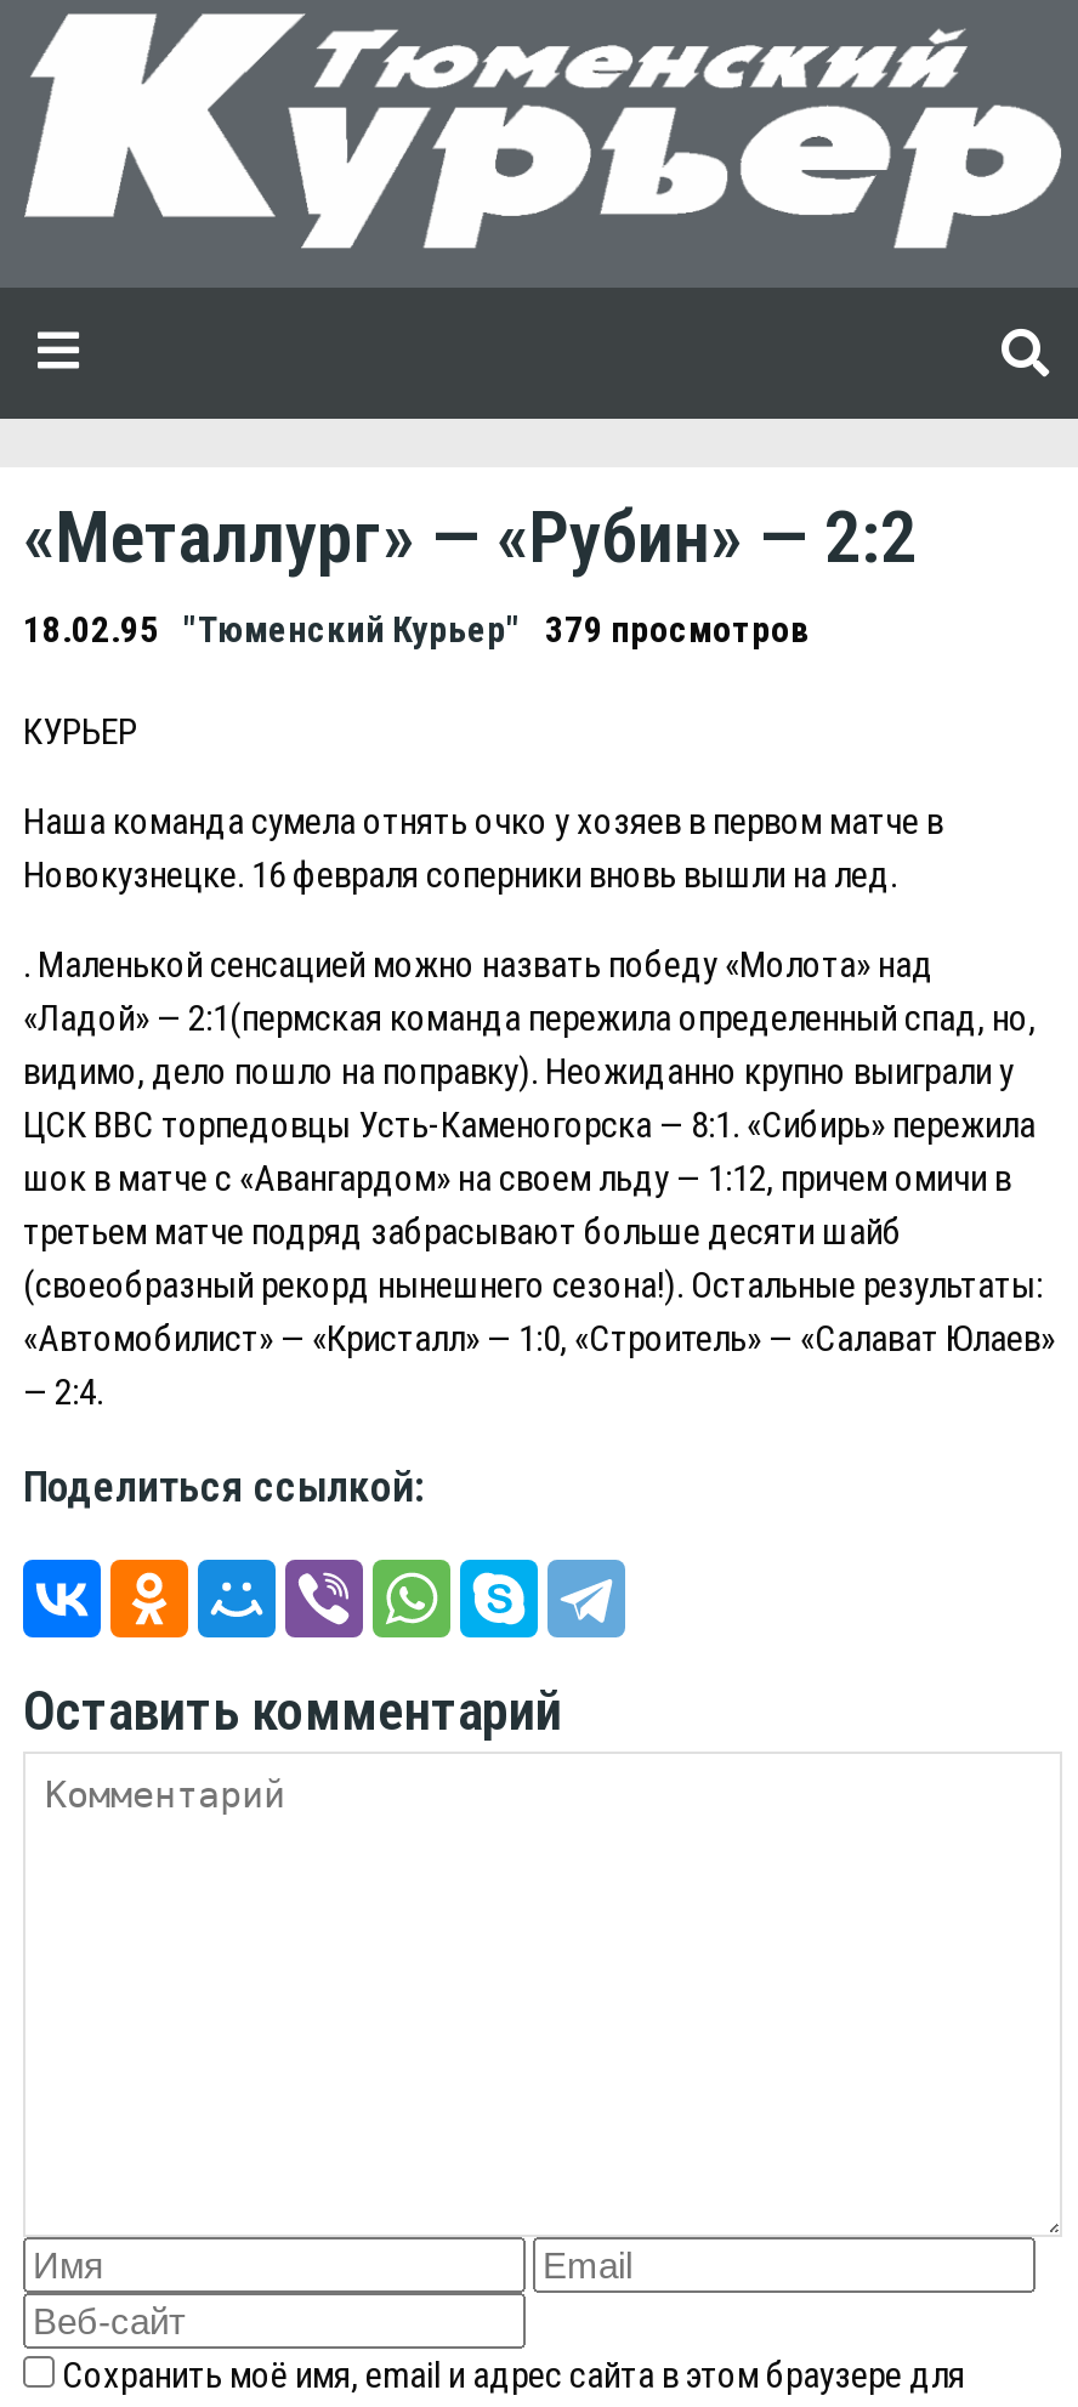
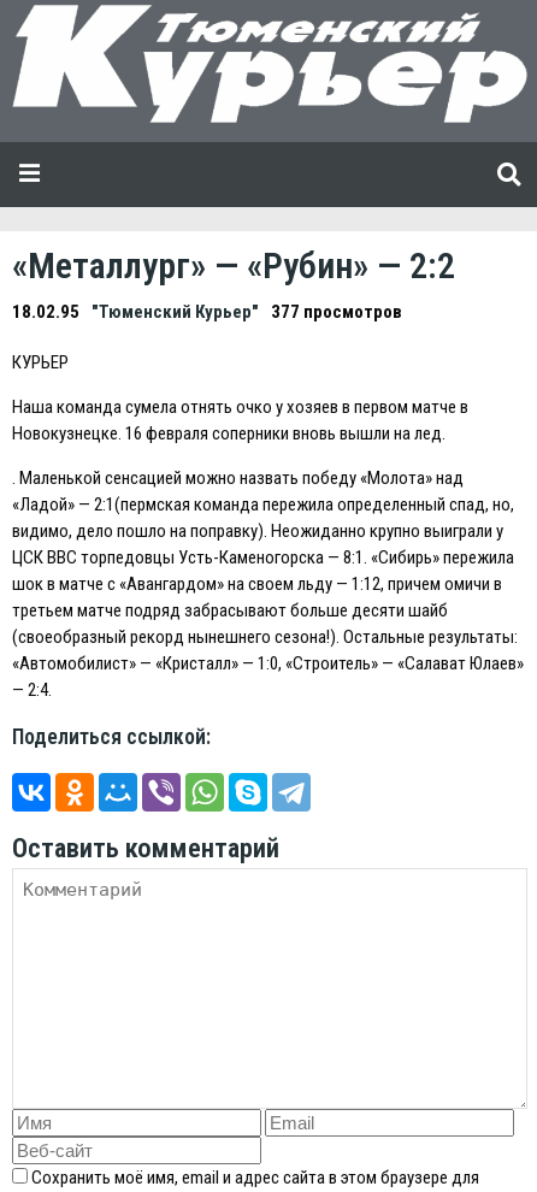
- 18.02.95 "Тюменский Курьер" 379 просмотров
+ 18.02.95 "Тюменский Курьер" 377 просмотров
